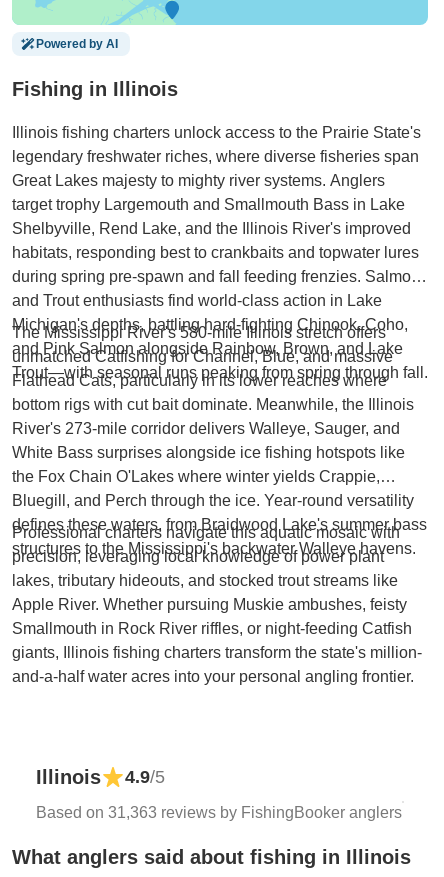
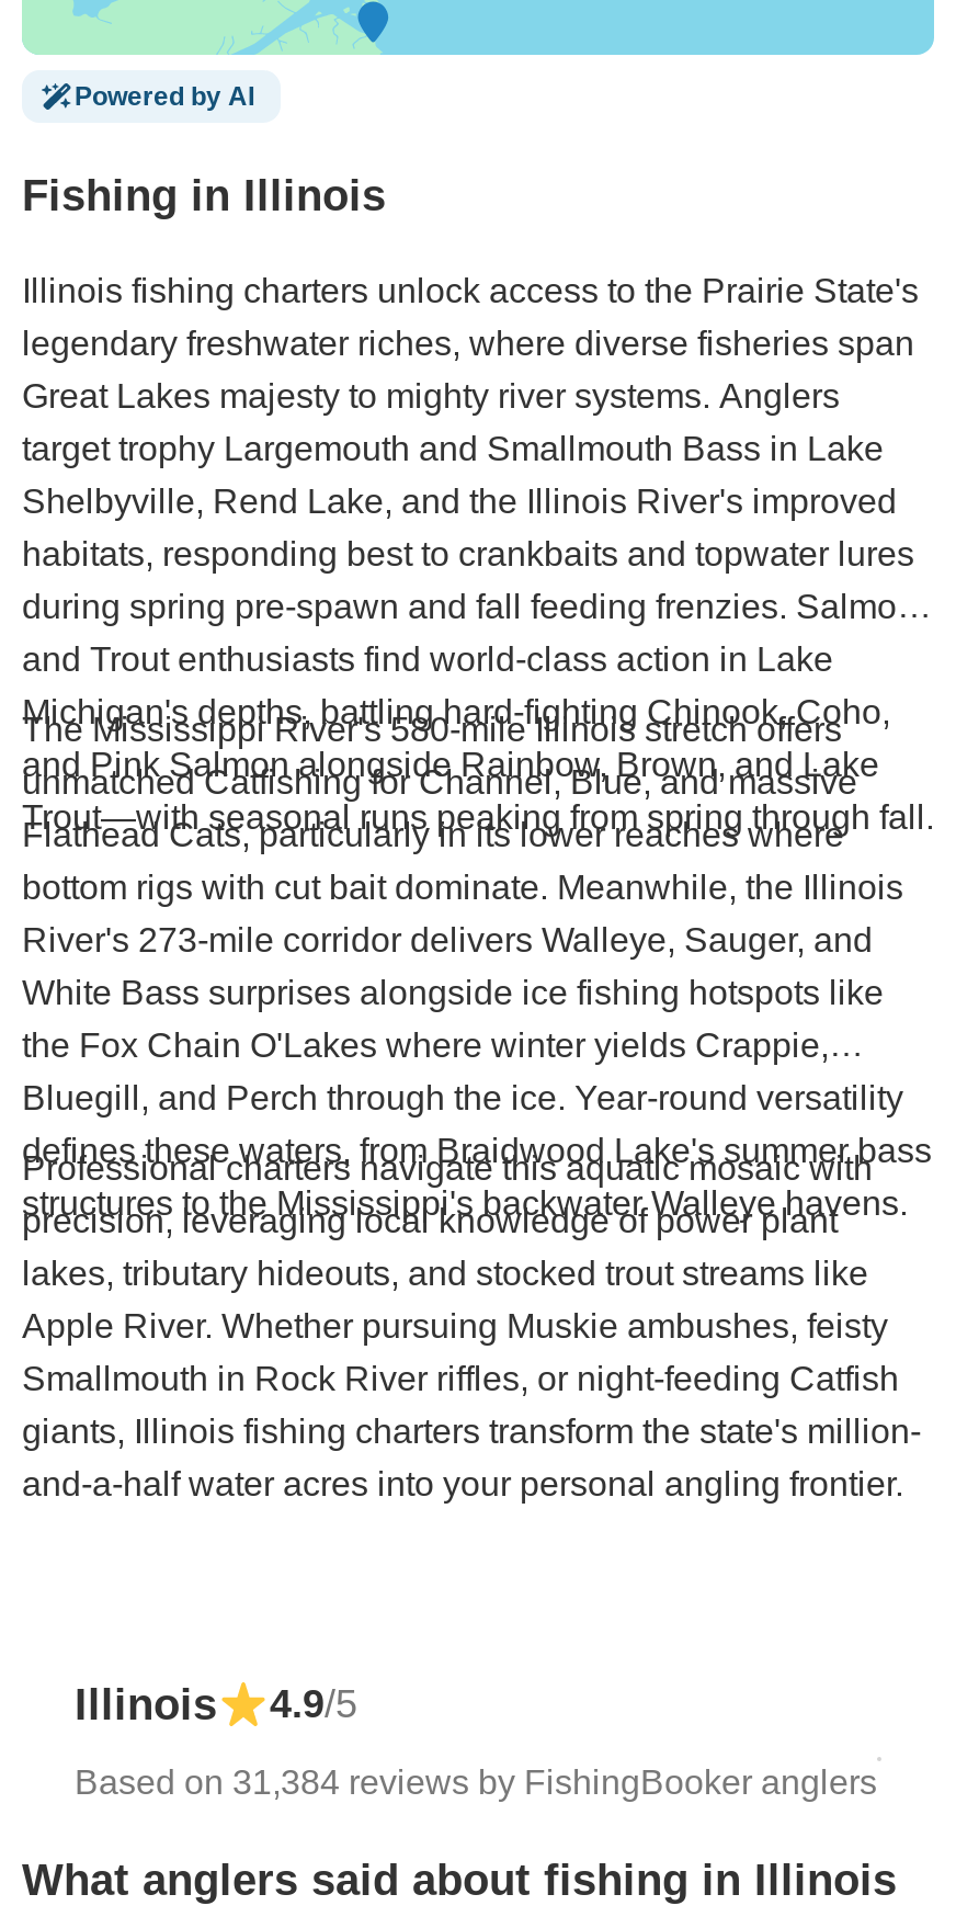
- Based on 31,363 reviews by FishingBooker anglers
+ Based on 31,384 reviews by FishingBooker anglers
